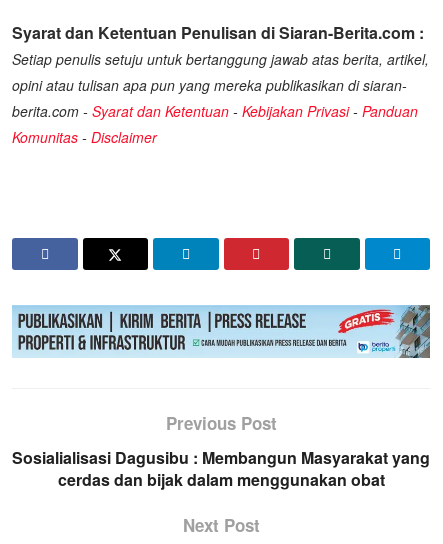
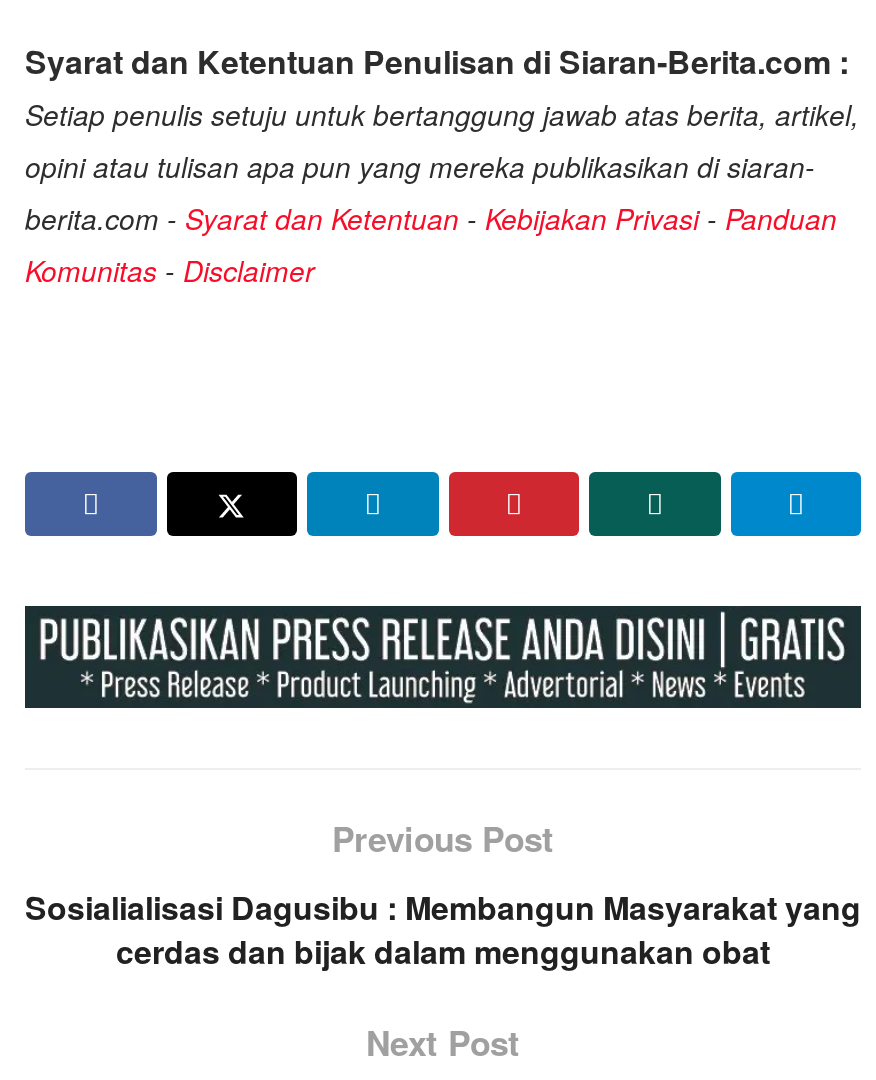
- [image]
+ [image]
